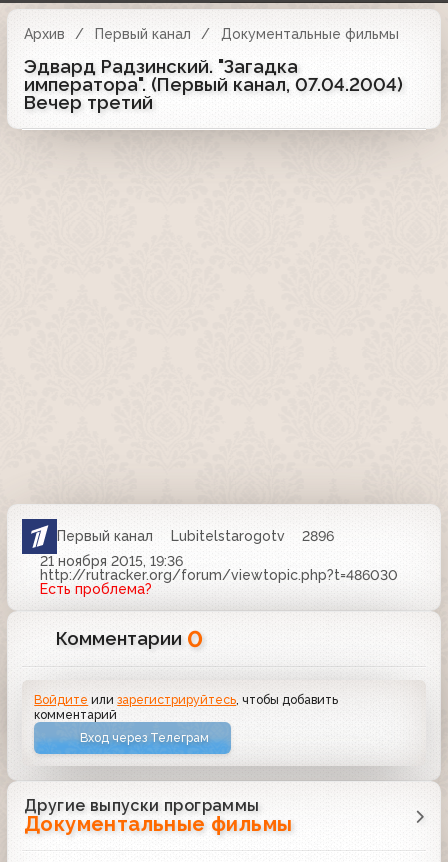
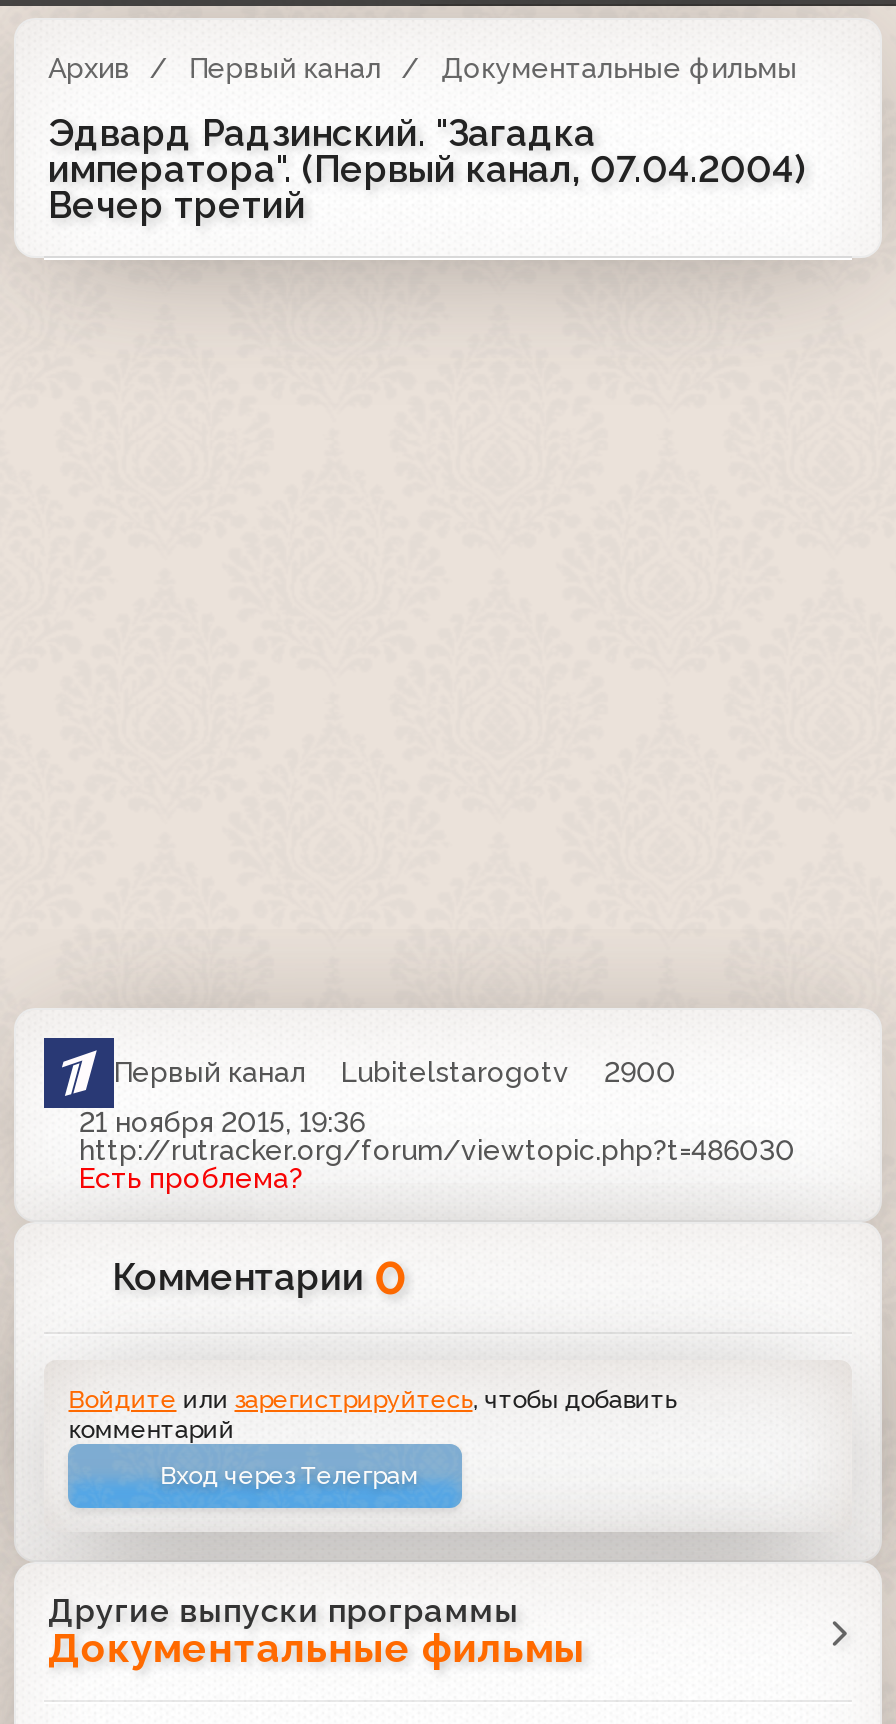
- Первый канал Lubitelstarogotv 2896
+ Первый канал Lubitelstarogotv 2900
